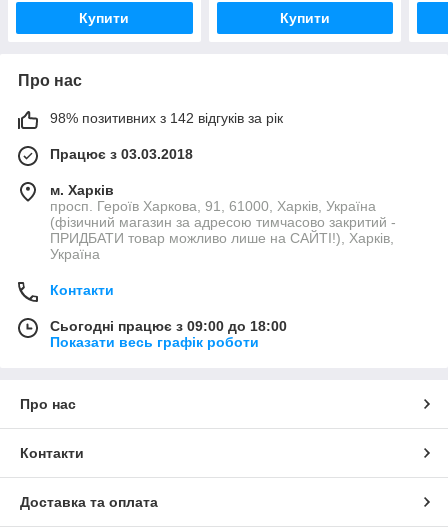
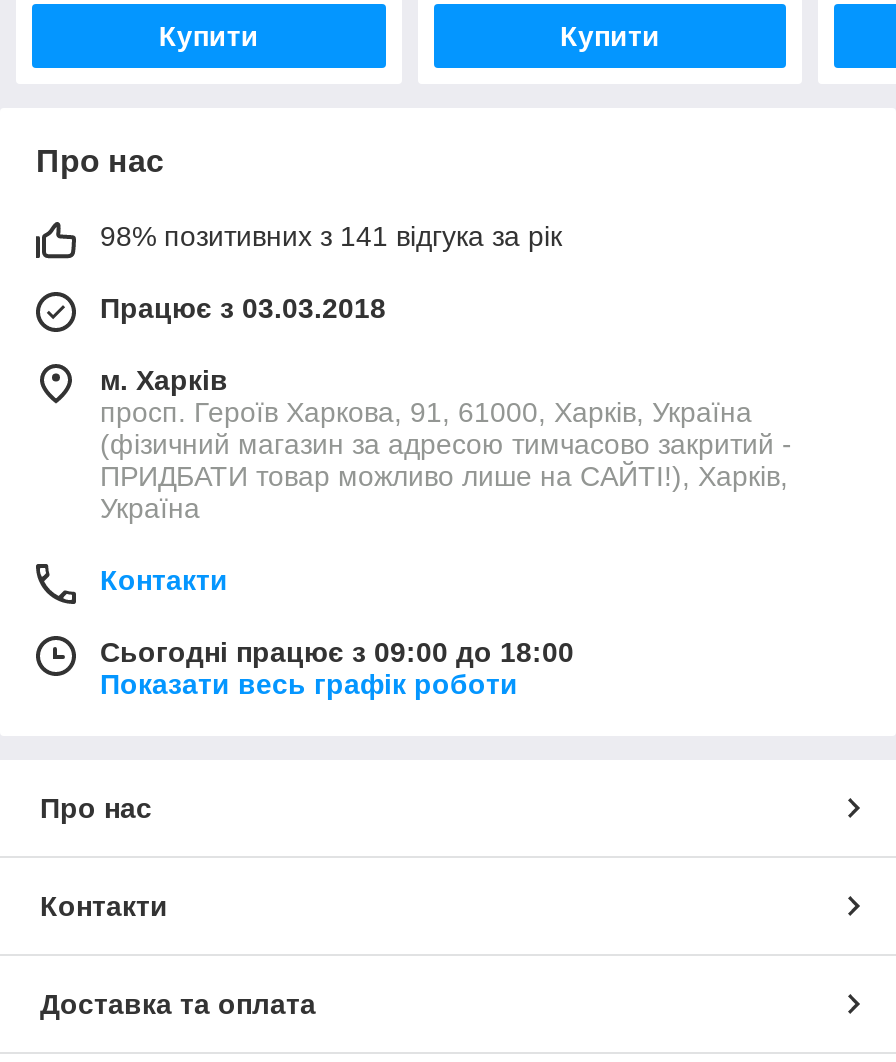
- 98% позитивних з 142 відгуків за рік
+ 98% позитивних з 141 відгука за рік
